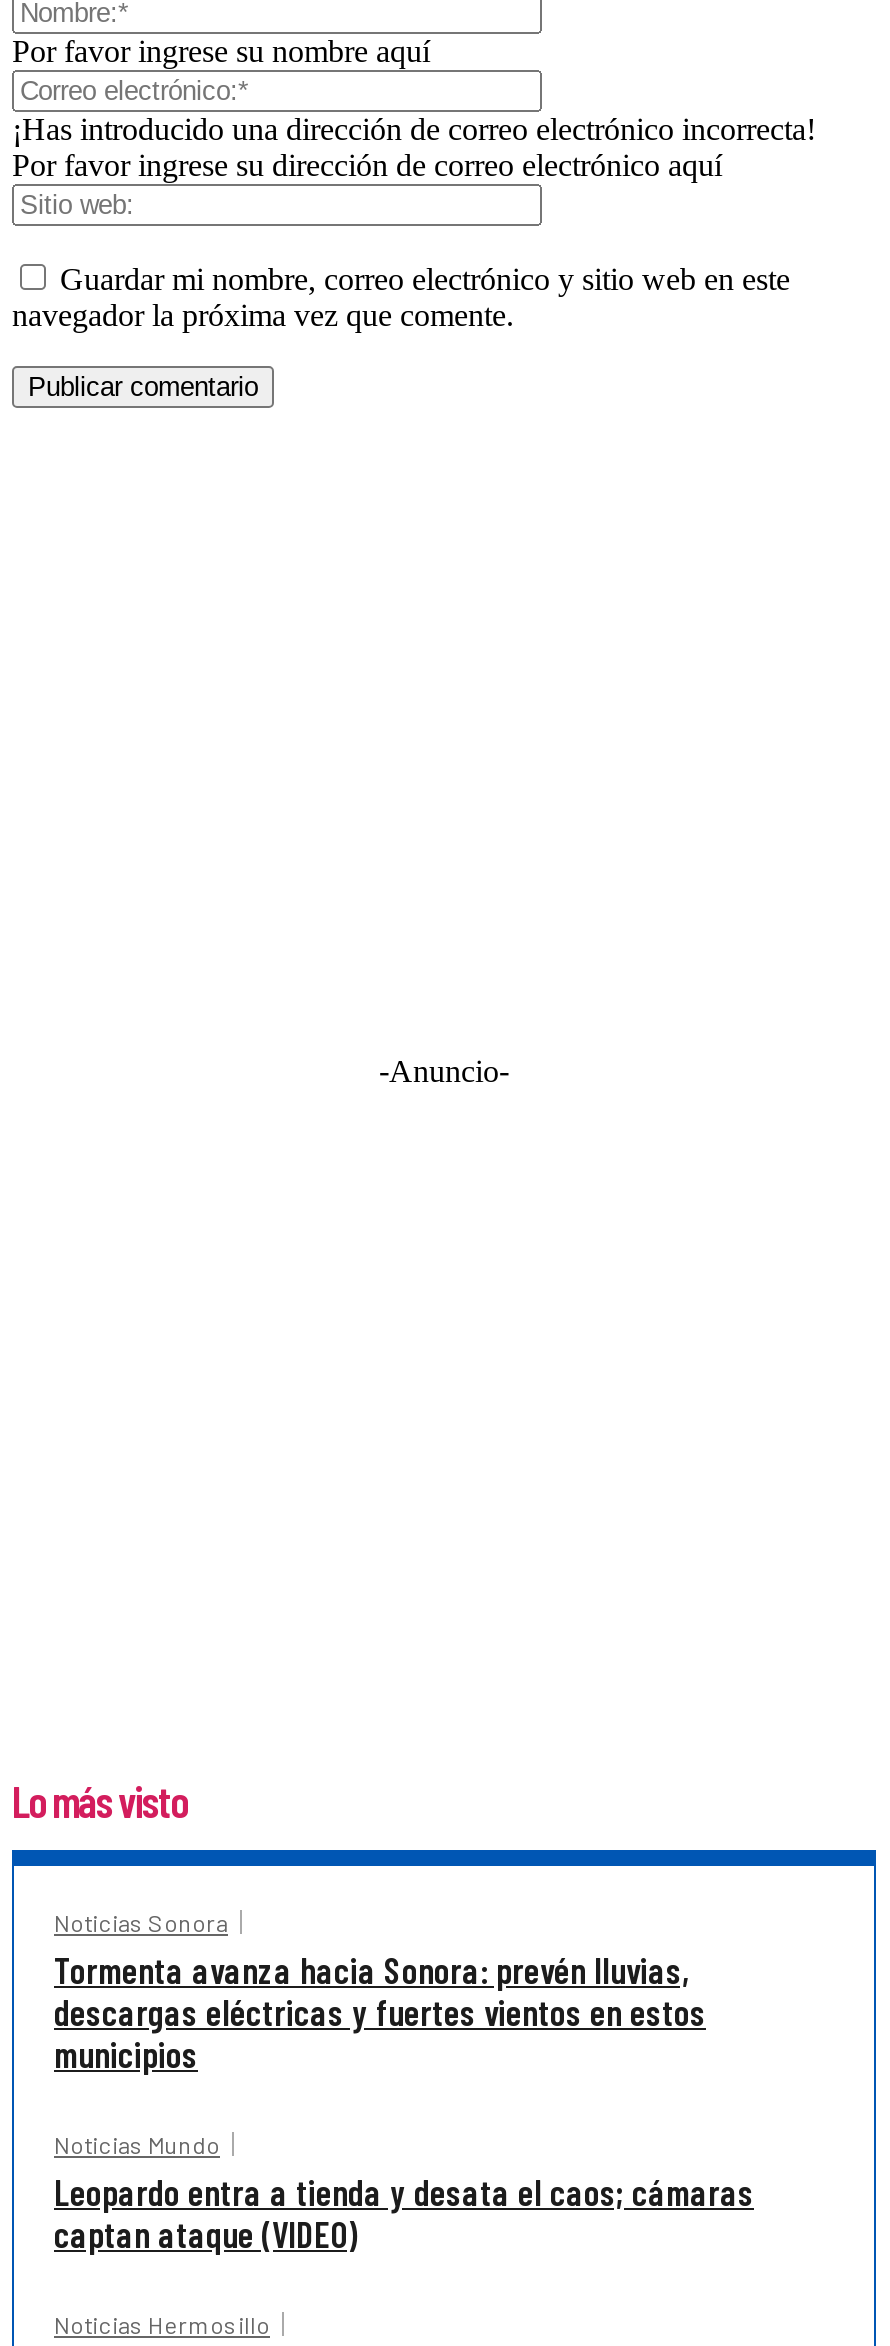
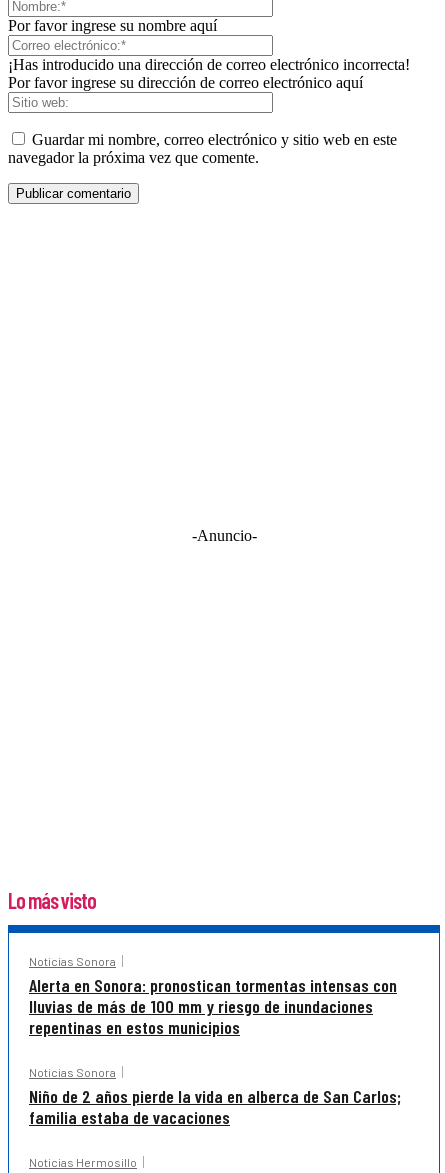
- Tormenta avanza hacia Sonora: prevén lluvias,
- descargas eléctricas y fuertes vientos en estos
- municipios
+ Alerta en Sonora: pronostican tormentas intensas con
+ lluvias de más de 100 mm y riesgo de inundaciones
+ repentinas en estos municipios

- Noticias Mundo
- Leopardo entra a tienda y desata el caos; cámaras
- captan ataque (VIDEO)
+ Noticias Sonora
+ Niño de 2 años pierde la vida en alberca de San Carlos;
+ familia estaba de vacaciones
